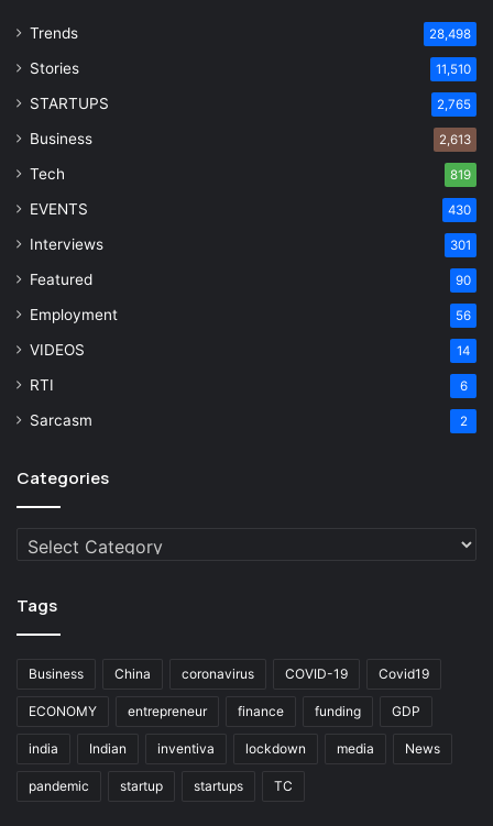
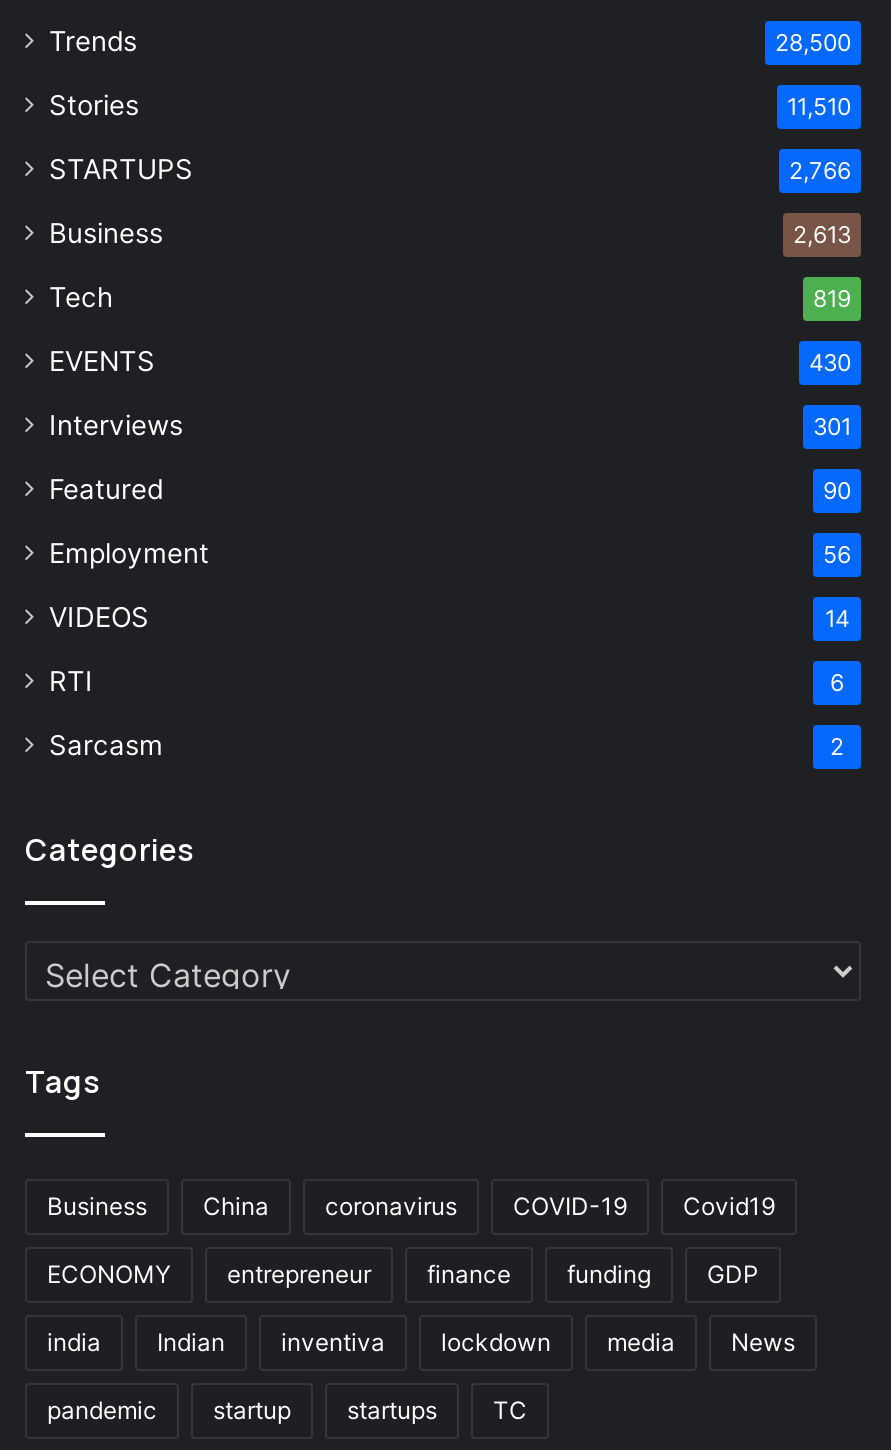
- 28,498
+ 28,500

- 2,765
+ 2,766
